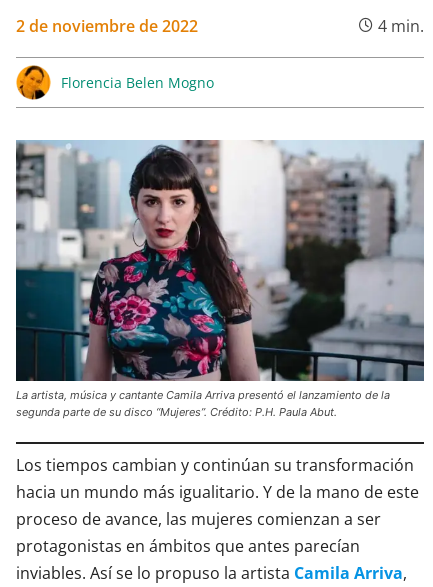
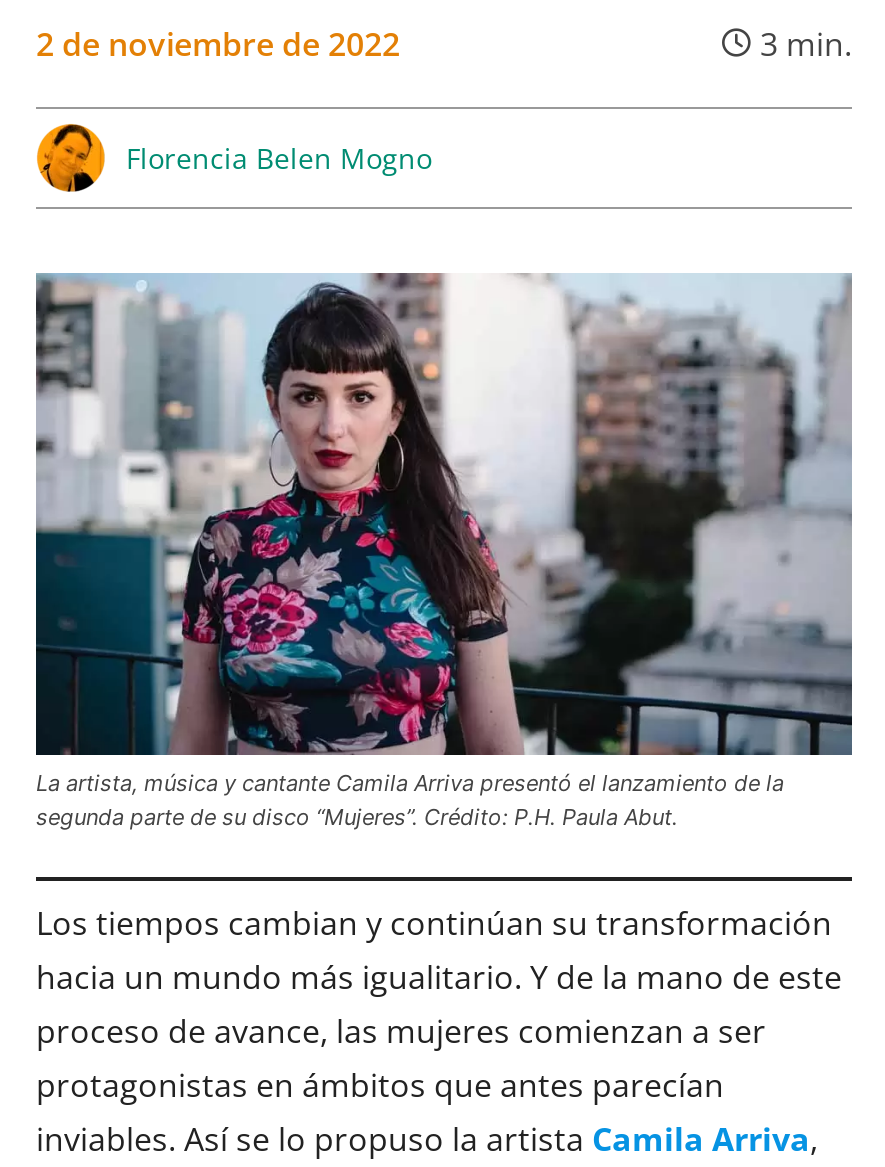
- 4 min.
+ 3 min.
